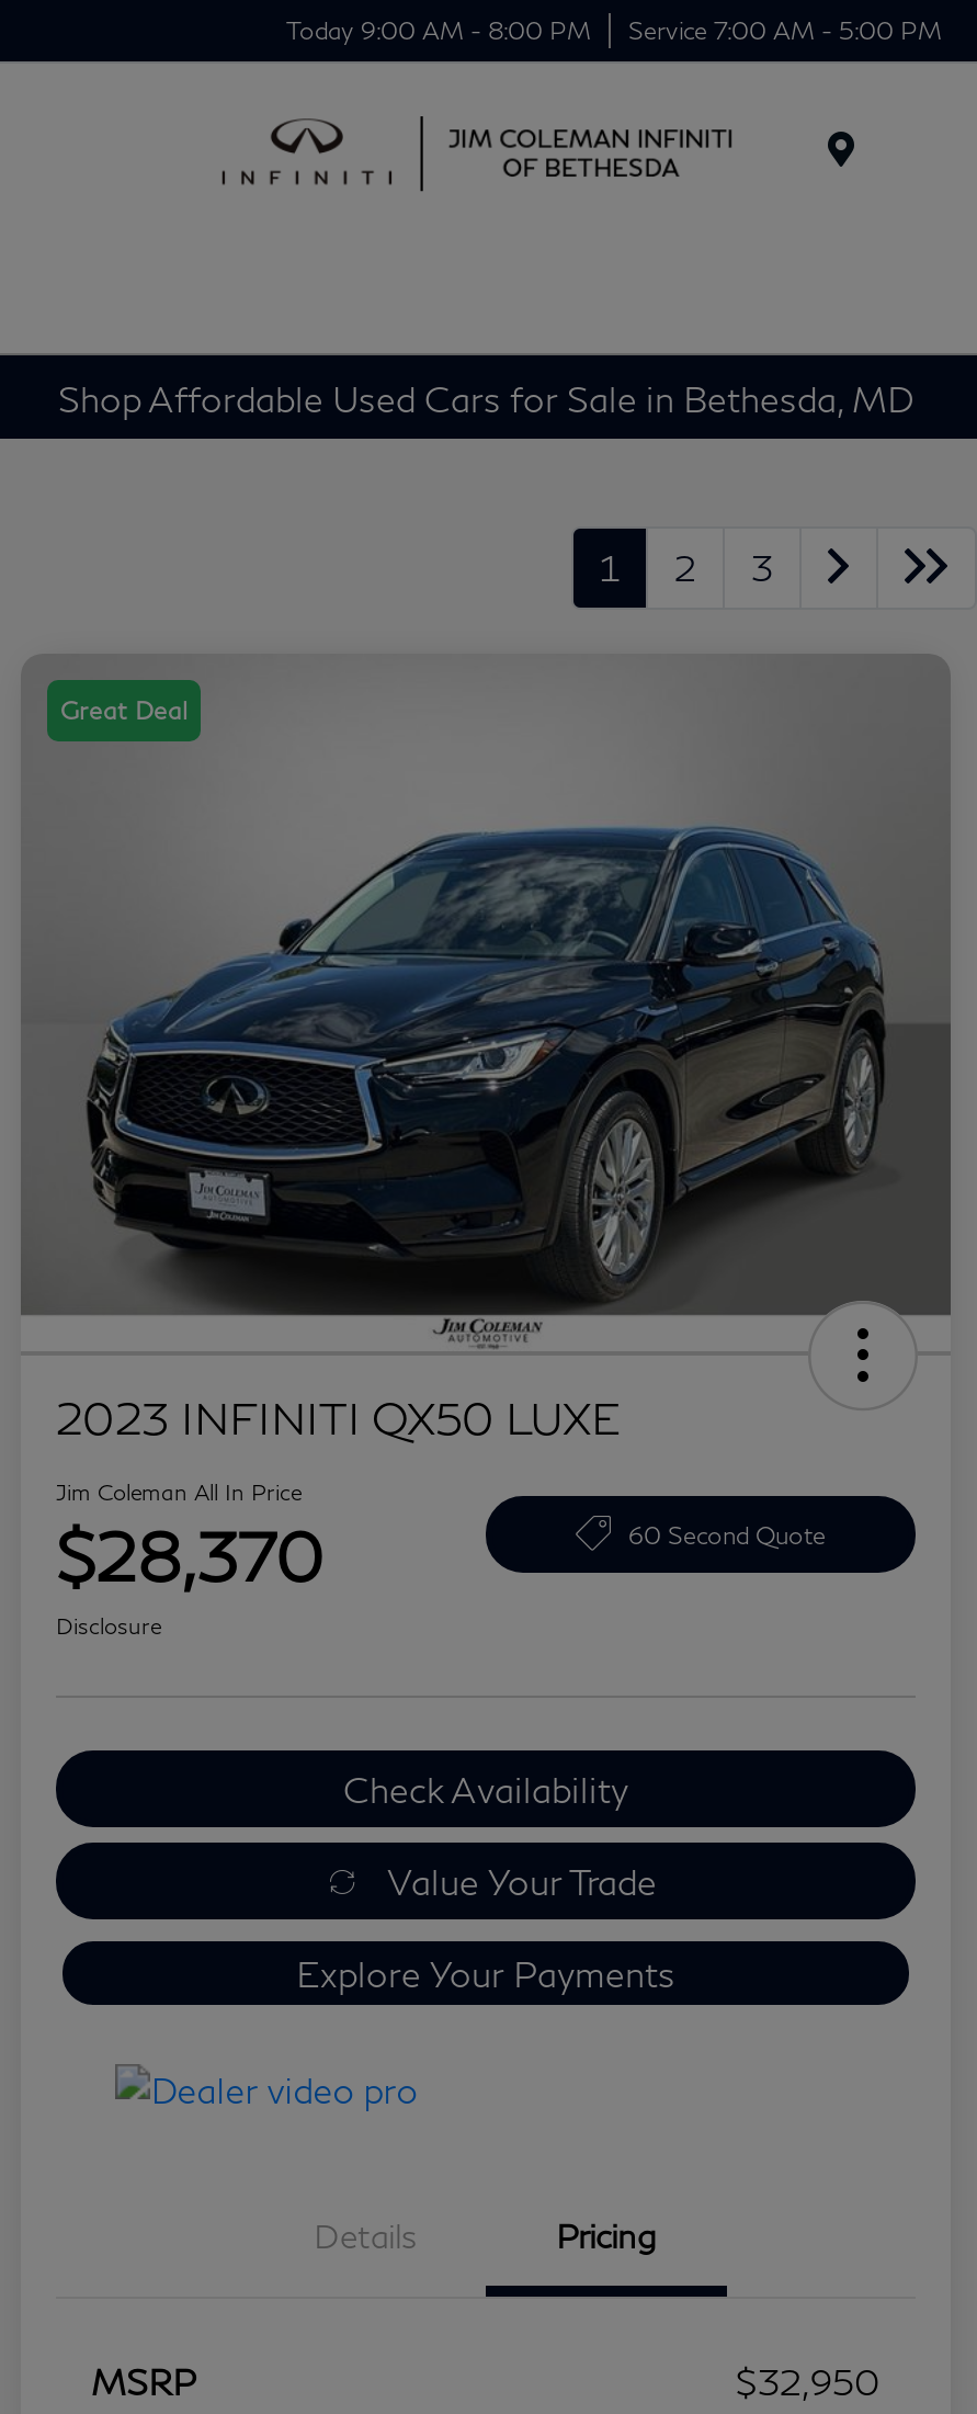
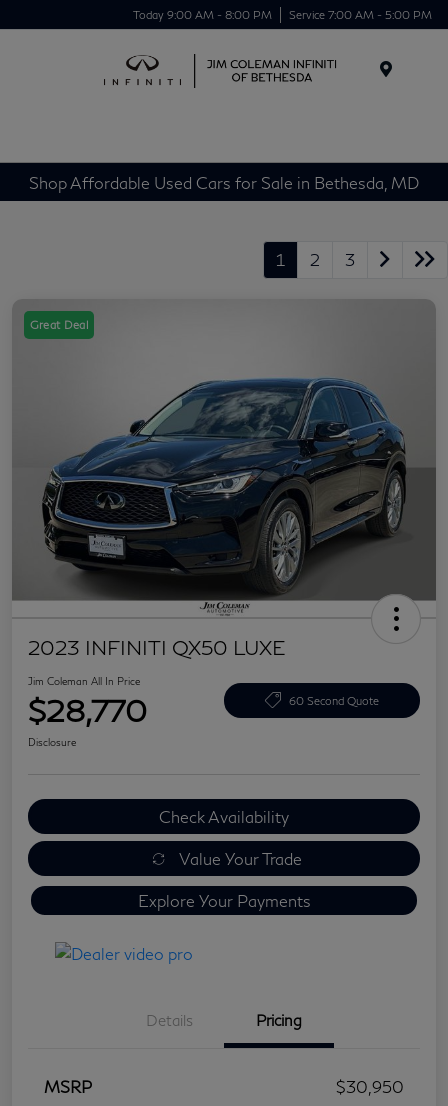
- $28,370
+ $28,770

- $32,950
+ $30,950
